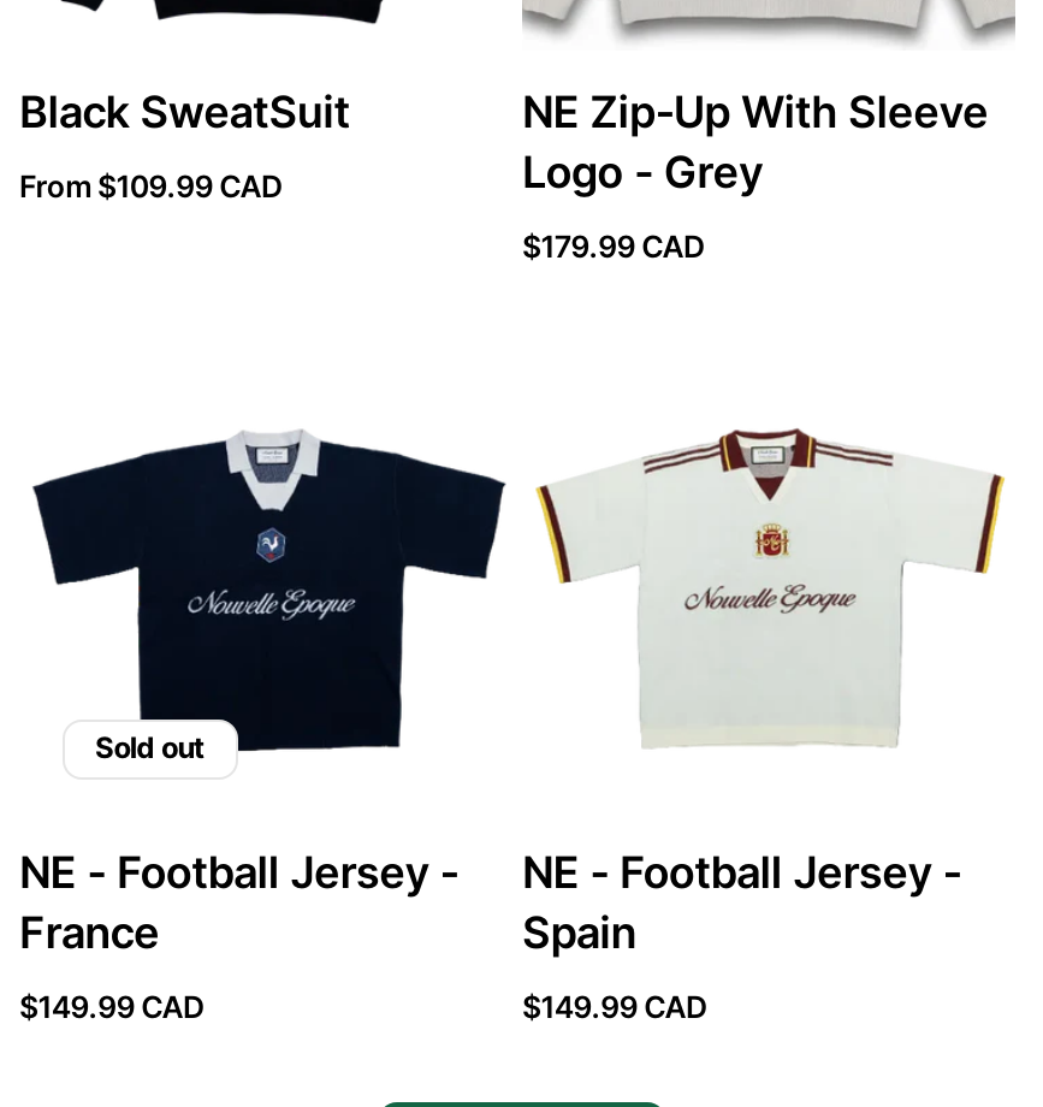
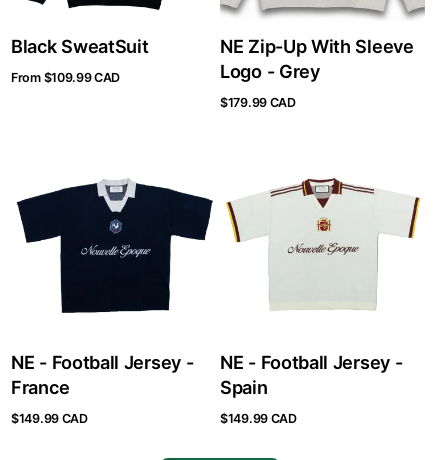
- Sold out
